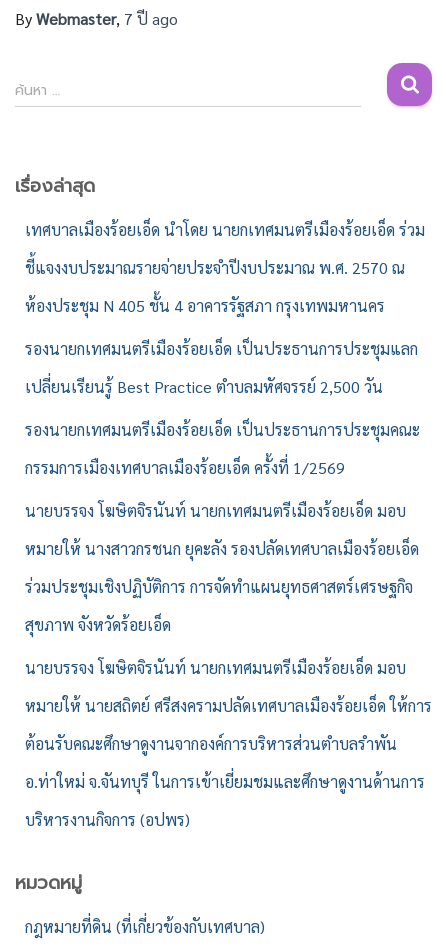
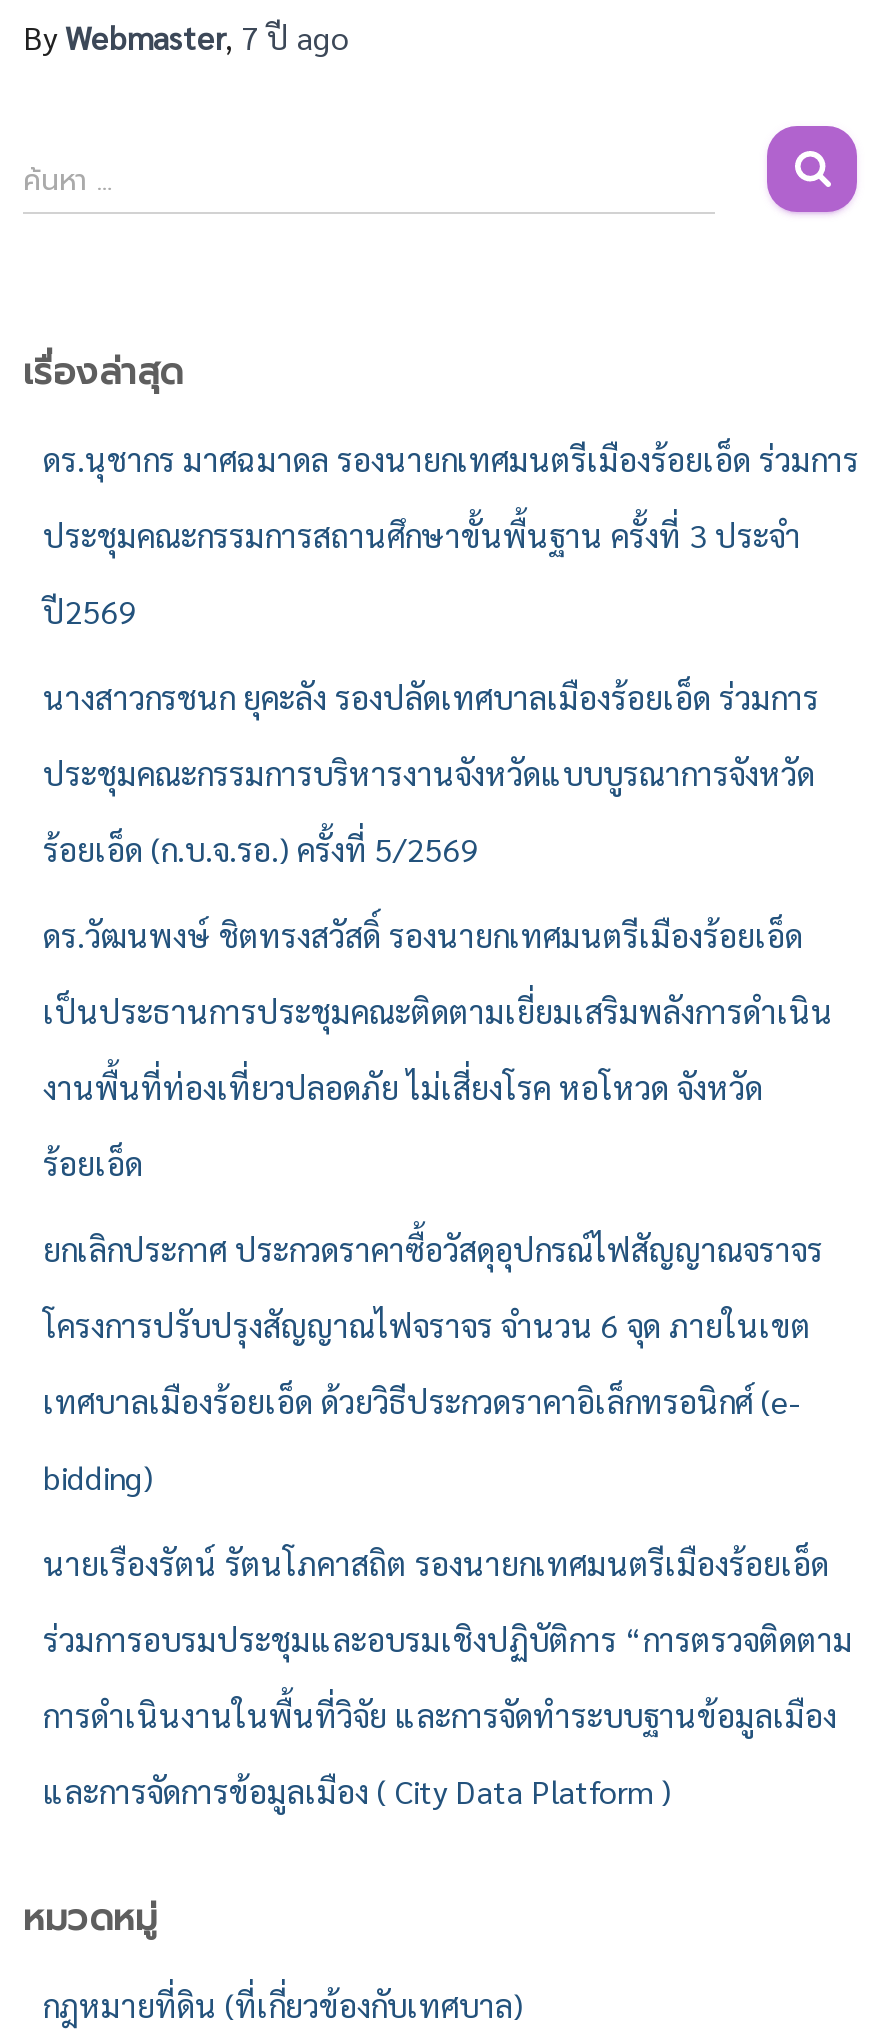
- เทศบาลเมืองร้อยเอ็ด นำโดย นายกเทศมนตรีเมืองร้อยเอ็ด ร่วม
- ชี้แจงงบประมาณรายจ่ายประจำปีงบประมาณ พ.ศ. 2570 ณ
- ห้องประชุม N 405 ชั้น 4 อาคารรัฐสภา กรุงเทพมหานคร
- รองนายกเทศมนตรีเมืองร้อยเอ็ด เป็นประธานการประชุมแลก
- เปลี่ยนเรียนรู้ Best Practice ตำบลมหัศจรรย์ 2,500 วัน
- รองนายกเทศมนตรีเมืองร้อยเอ็ด เป็นประธานการประชุมคณะ
- กรรมการเมืองเทศบาลเมืองร้อยเอ็ด ครั้งที่ 1/2569
- นายบรรจง โฆษิตจิรนันท์ นายกเทศมนตรีเมืองร้อยเอ็ด มอบ
- หมายให้ นางสาวกรชนก ยุคะลัง รองปลัดเทศบาลเมืองร้อยเอ็ด
- ร่วมประชุมเชิงปฏิบัติการ การจัดทำแผนยุทธศาสตร์เศรษฐกิจ
- สุขภาพ จังหวัดร้อยเอ็ด
- นายบรรจง โฆษิตจิรนันท์ นายกเทศมนตรีเมืองร้อยเอ็ด มอบ
- หมายให้ นายสถิตย์ ศรีสงครามปลัดเทศบาลเมืองร้อยเอ็ด ให้การ
- ต้อนรับคณะศึกษาดูงานจากองค์การบริหารส่วนตำบลรำพัน
- อ.ท่าใหม่ จ.จันทบุรี ในการเข้าเยี่ยมชมและศึกษาดูงานด้านการ
- บริหารงานกิจการ (อปพร)
+ ดร.นุชากร มาศฉมาดล รองนายกเทศมนตรีเมืองร้อยเอ็ด ร่วมการ
+ ประชุมคณะกรรมการสถานศึกษาขั้นพื้นฐาน ครั้งที่ 3 ประจำ
+ ปี2569
+ นางสาวกรชนก ยุคะลัง รองปลัดเทศบาลเมืองร้อยเอ็ด ร่วมการ
+ ประชุมคณะกรรมการบริหารงานจังหวัดแบบบูรณาการจังหวัด
+ ร้อยเอ็ด (ก.บ.จ.รอ.) ครั้งที่ 5/2569
+ ดร.วัฒนพงษ์ ชิตทรงสวัสดิ์ รองนายกเทศมนตรีเมืองร้อยเอ็ด
+ เป็นประธานการประชุมคณะติดตามเยี่ยมเสริมพลังการดำเนิน
+ งานพื้นที่ท่องเที่ยวปลอดภัย ไม่เสี่ยงโรค หอโหวด จังหวัด
+ ร้อยเอ็ด
+ ยกเลิกประกาศ ประกวดราคาซื้อวัสดุอุปกรณ์ไฟสัญญาณจราจร
+ โครงการปรับปรุงสัญญาณไฟจราจร จำนวน 6 จุด ภายในเขต
+ เทศบาลเมืองร้อยเอ็ด ด้วยวิธีประกวดราคาอิเล็กทรอนิกศ์ (e-
+ bidding)
+ นายเรืองรัตน์ รัตนโภคาสถิต รองนายกเทศมนตรีเมืองร้อยเอ็ด
+ ร่วมการอบรมประชุมและอบรมเชิงปฏิบัติการ “การตรวจติดตาม
+ การดำเนินงานในพื้นที่วิจัย และการจัดทำระบบฐานข้อมูลเมือง
+ และการจัดการข้อมูลเมือง ( City Data Platform )
